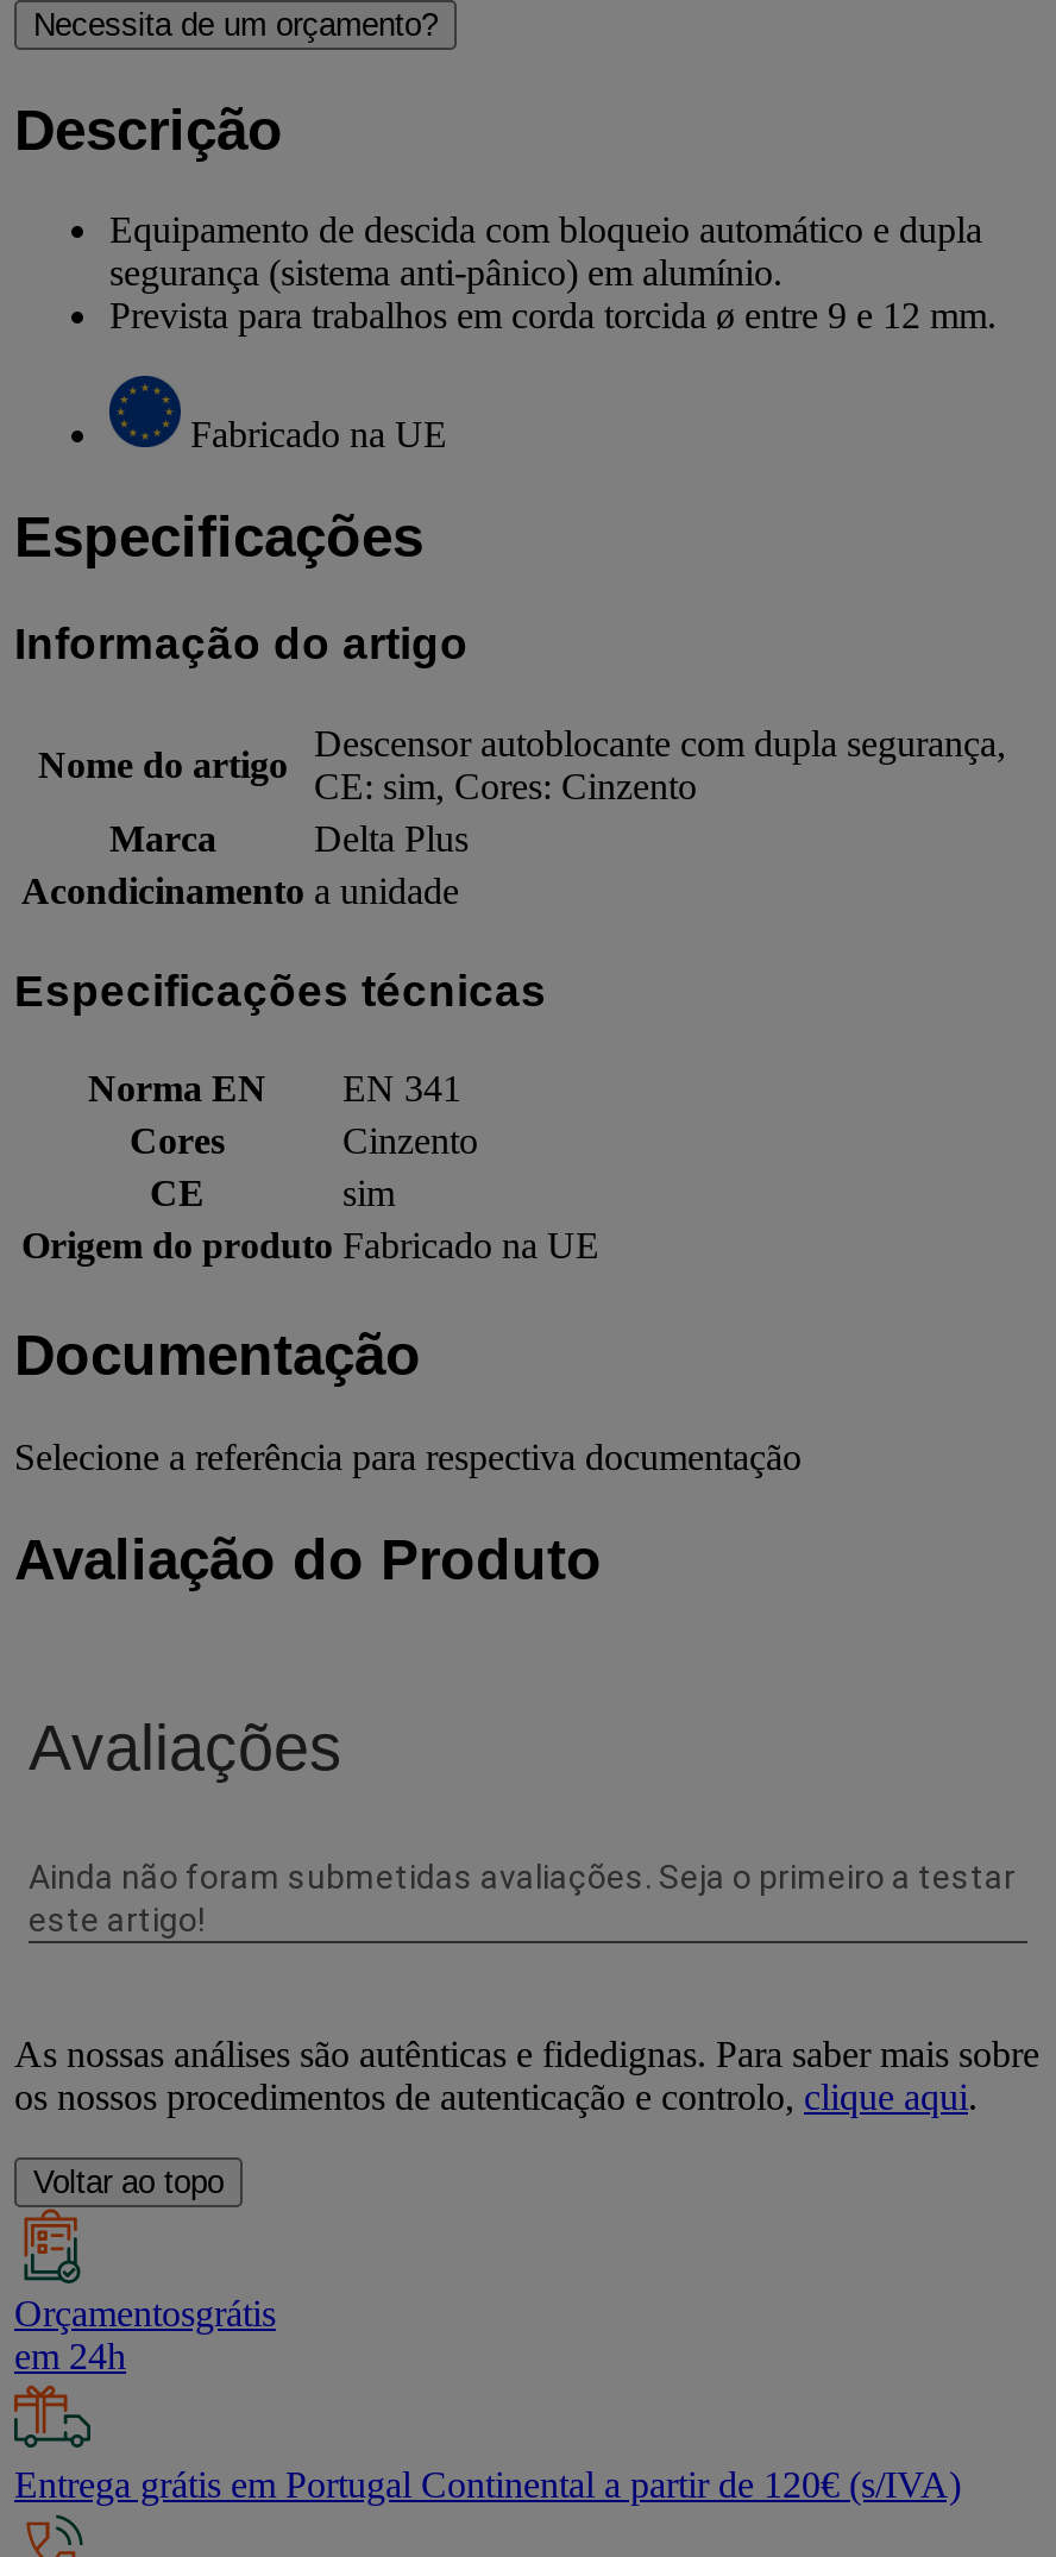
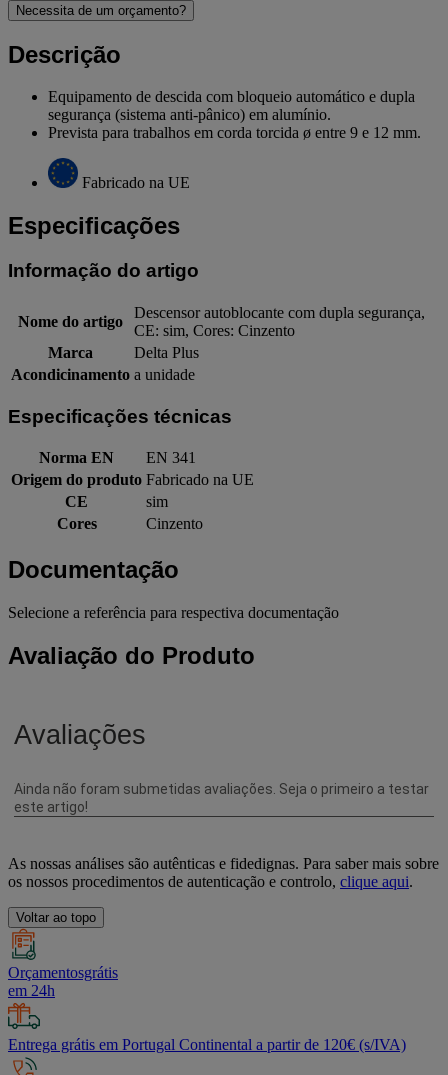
moved down: Cores | Cinzento

moved up: Origem do produto Fabricado na UE
